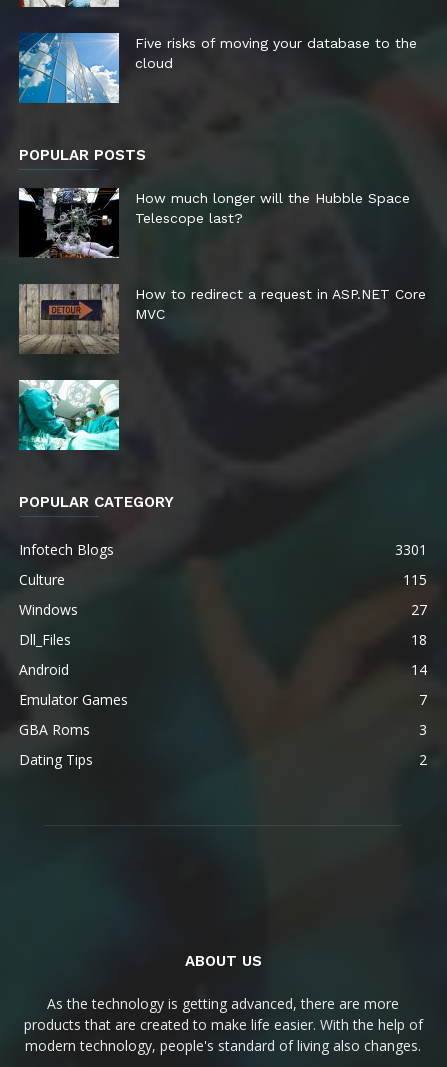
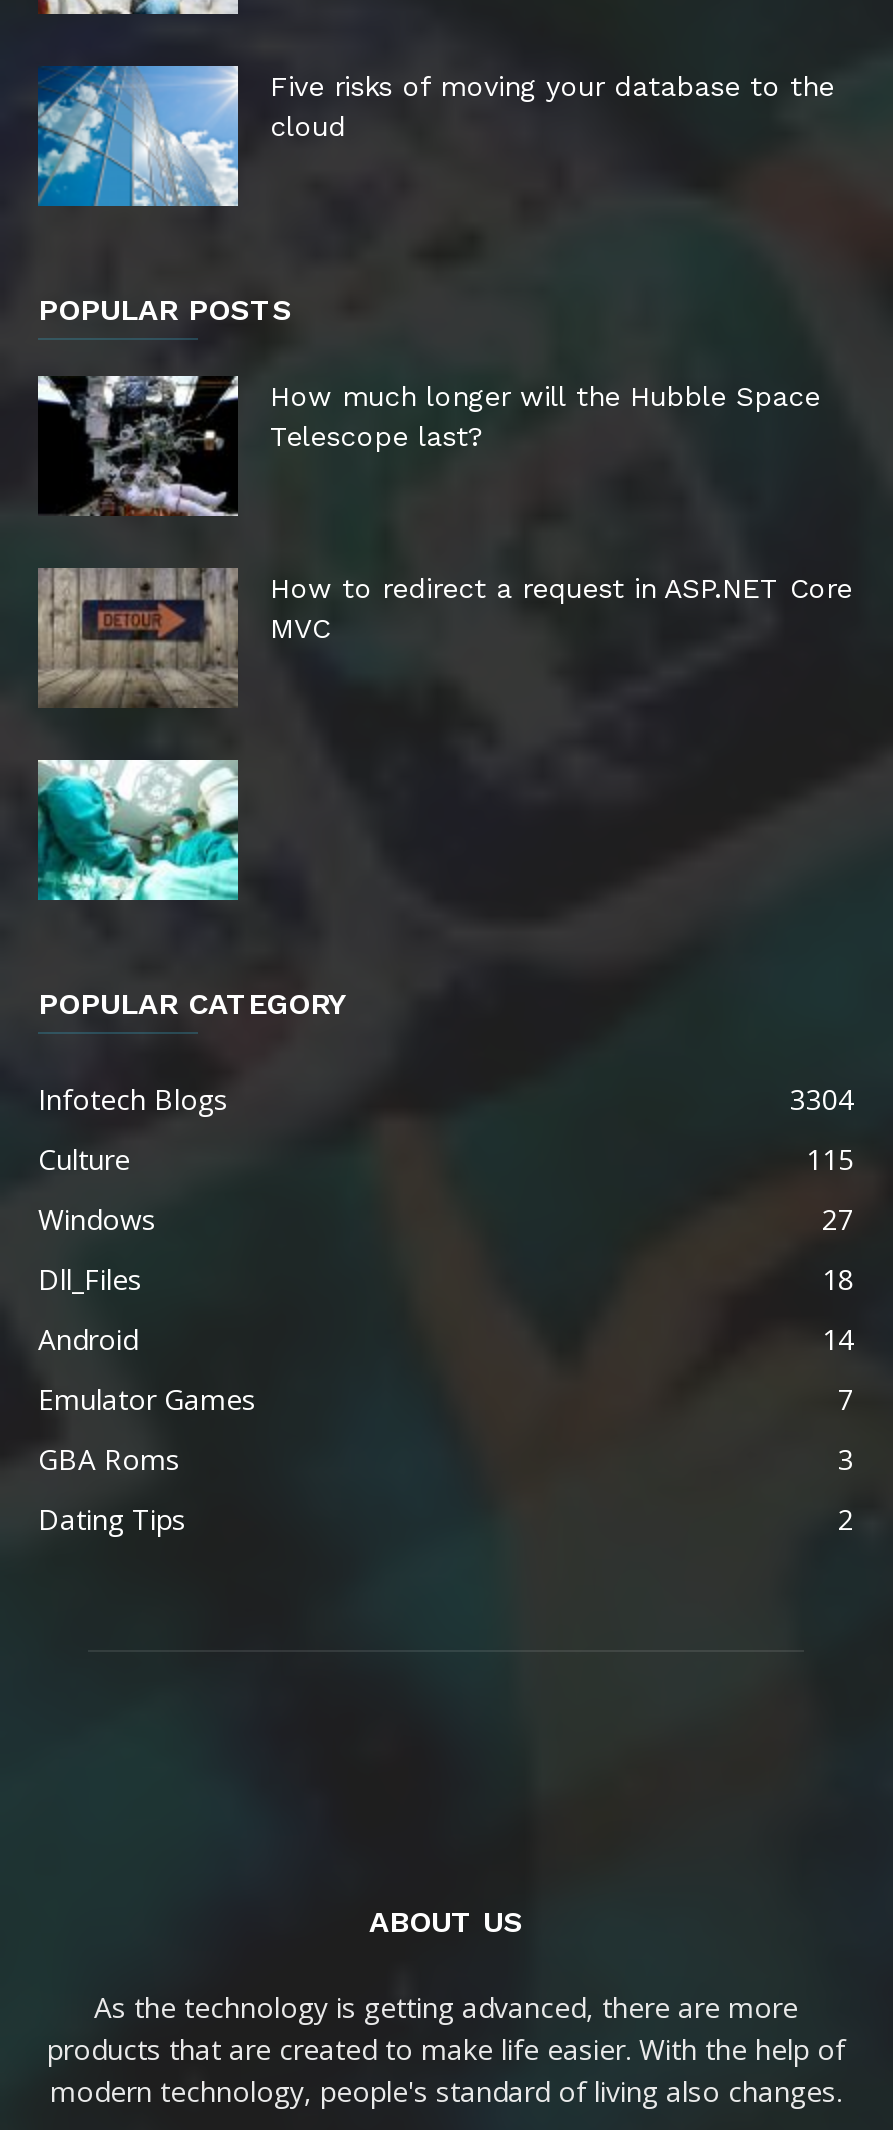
- 3301
+ 3304
